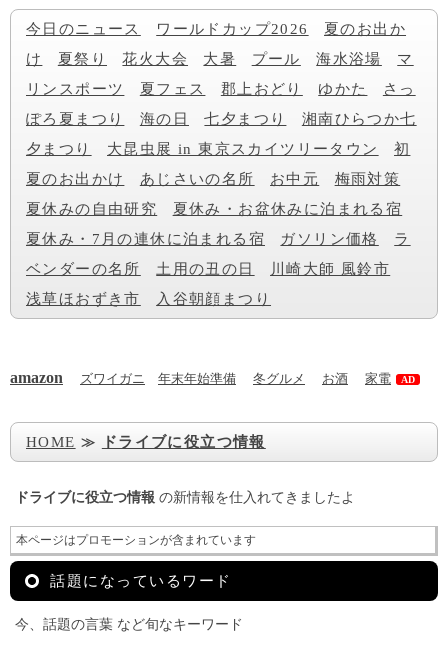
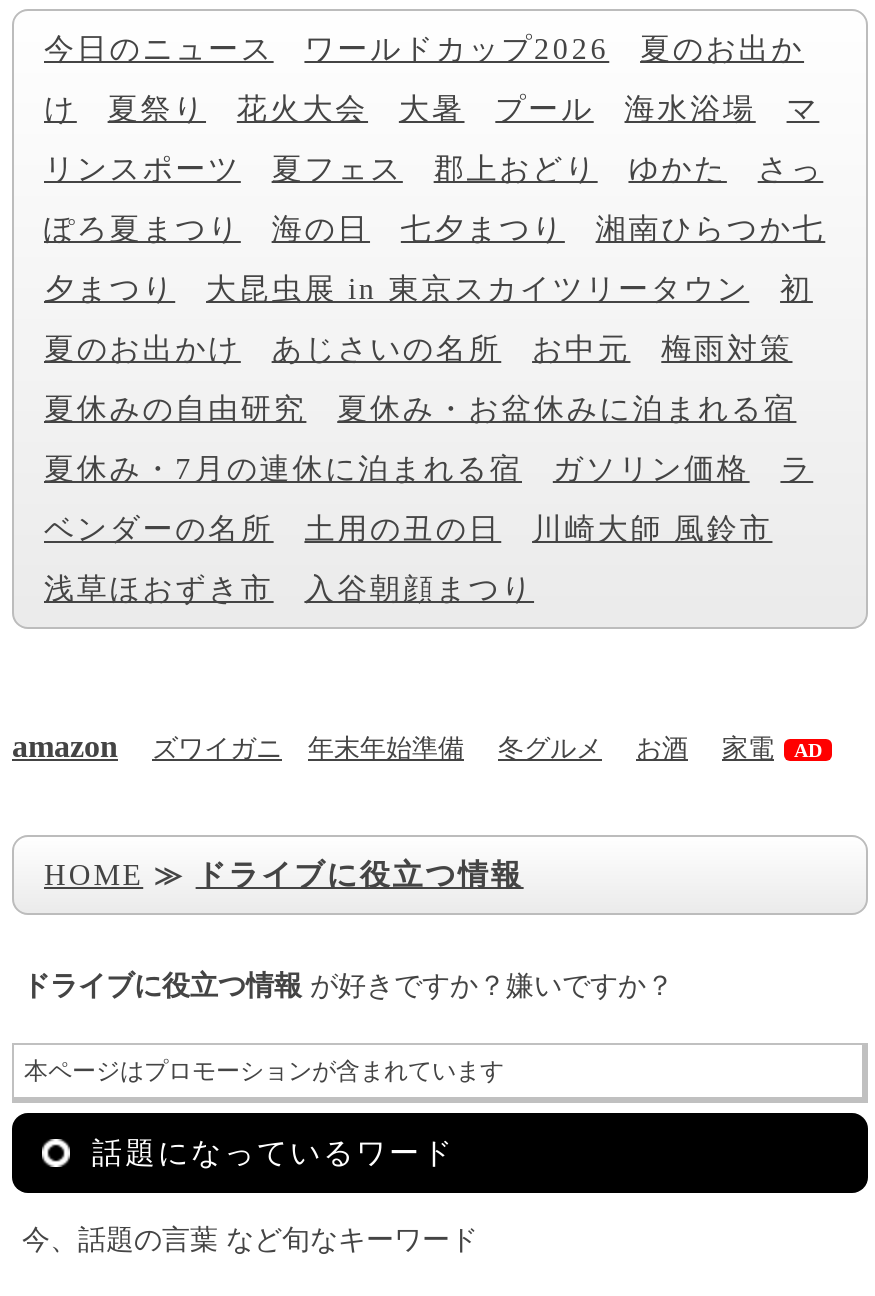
- ドライブに役立つ情報の新情報を仕入れてきましたよ
+ ドライブに役立つ情報が好きですか？嫌いですか？
